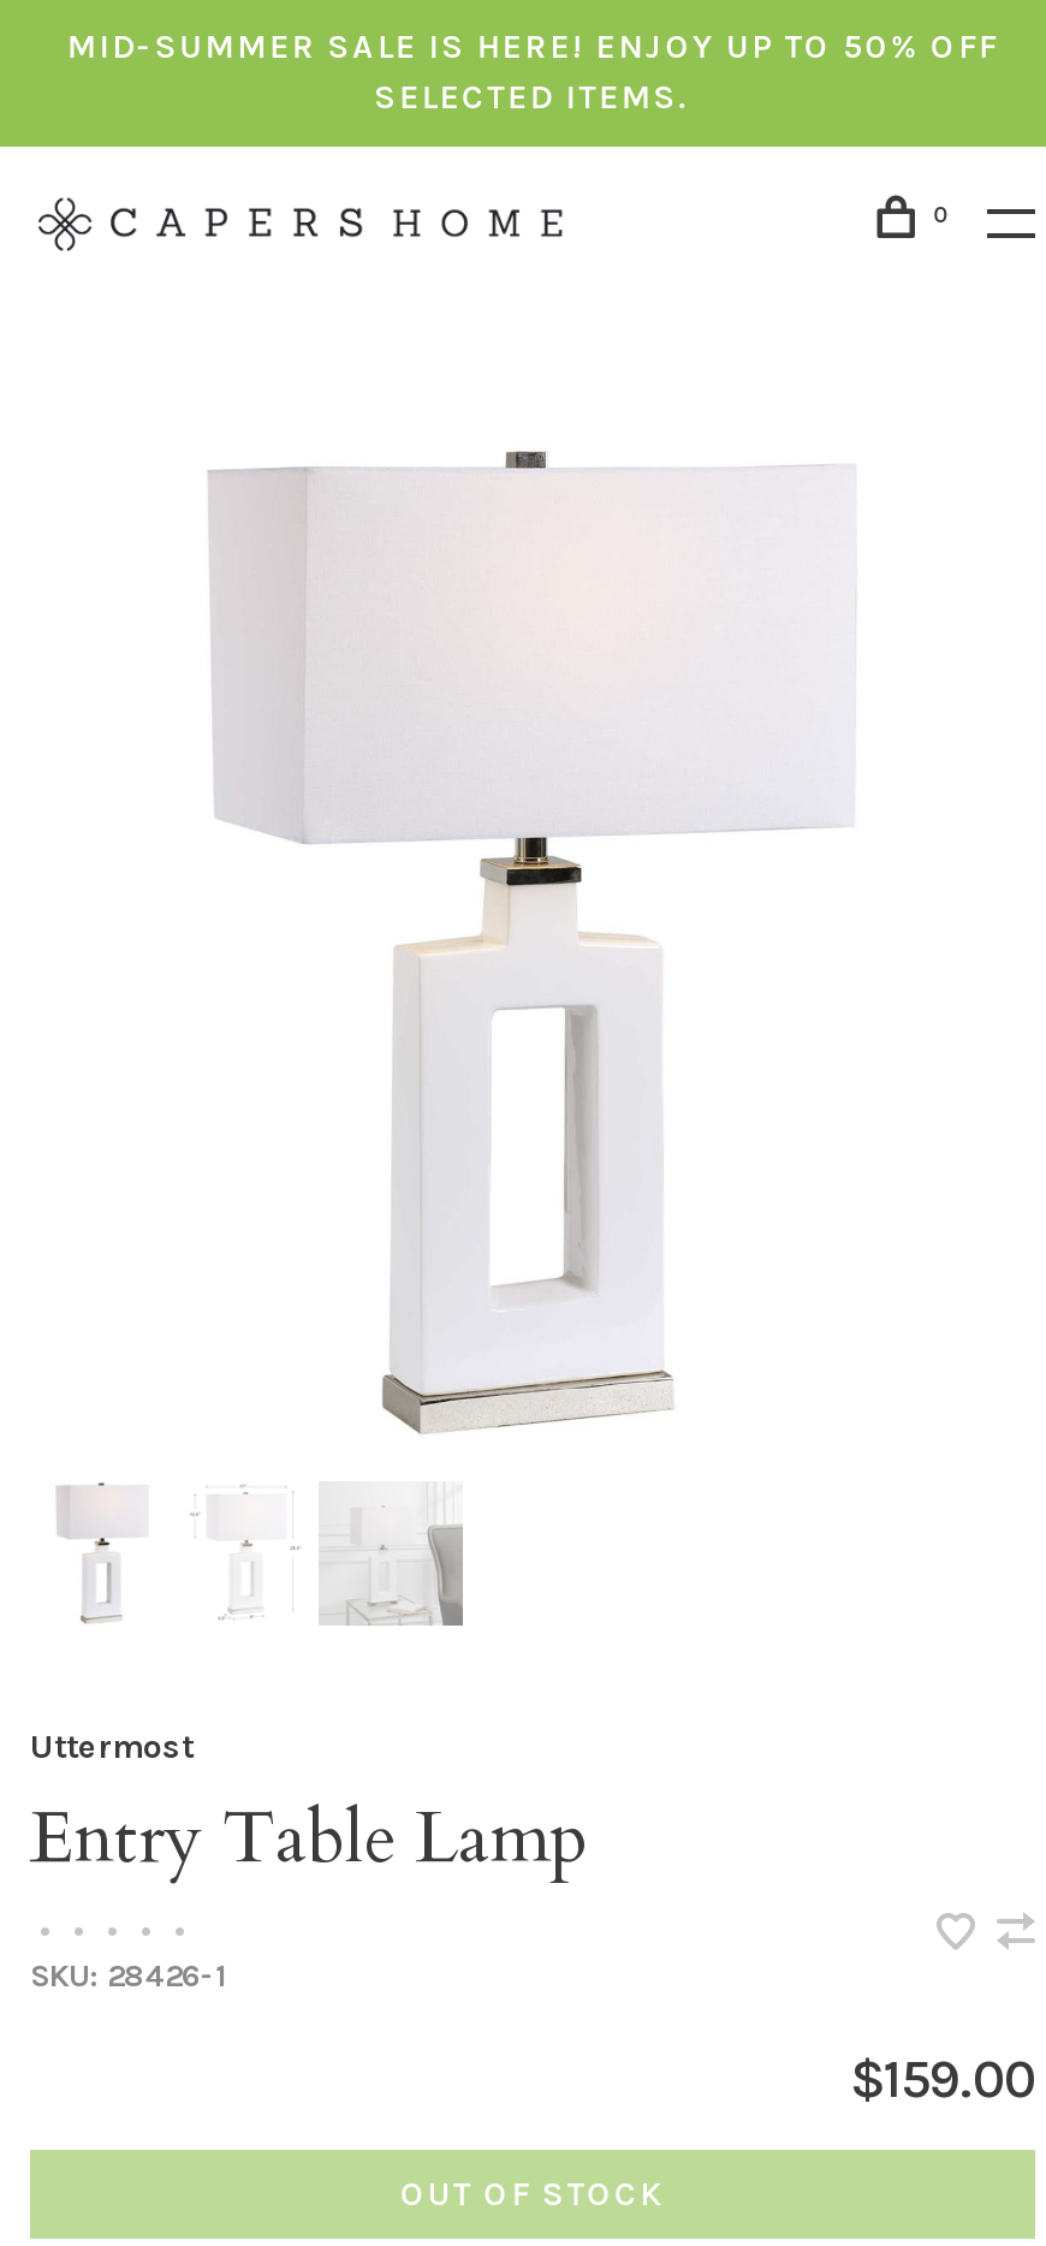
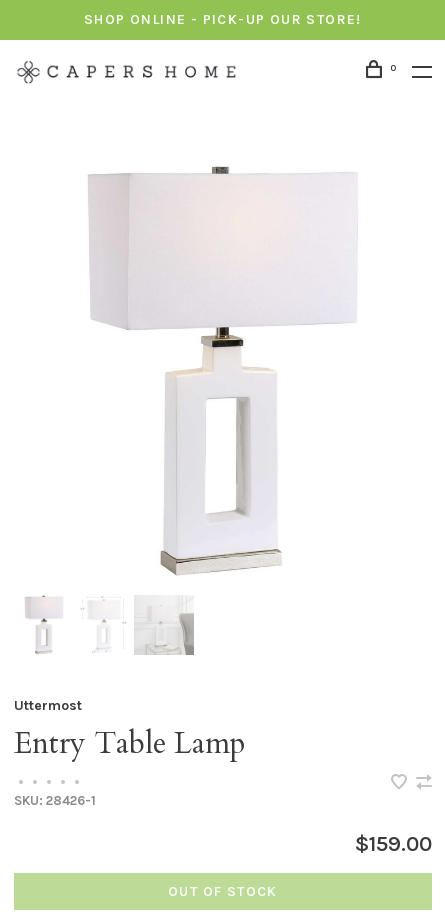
- MID-SUMMER SALE IS HERE! ENJOY UP TO 50% OFF
- SELECTED ITEMS.
+ SHOP ONLINE - PICK-UP OUR STORE!
